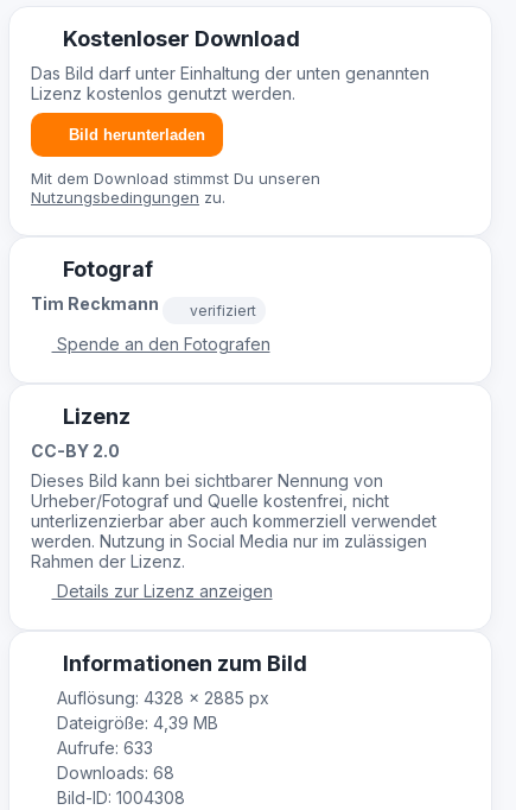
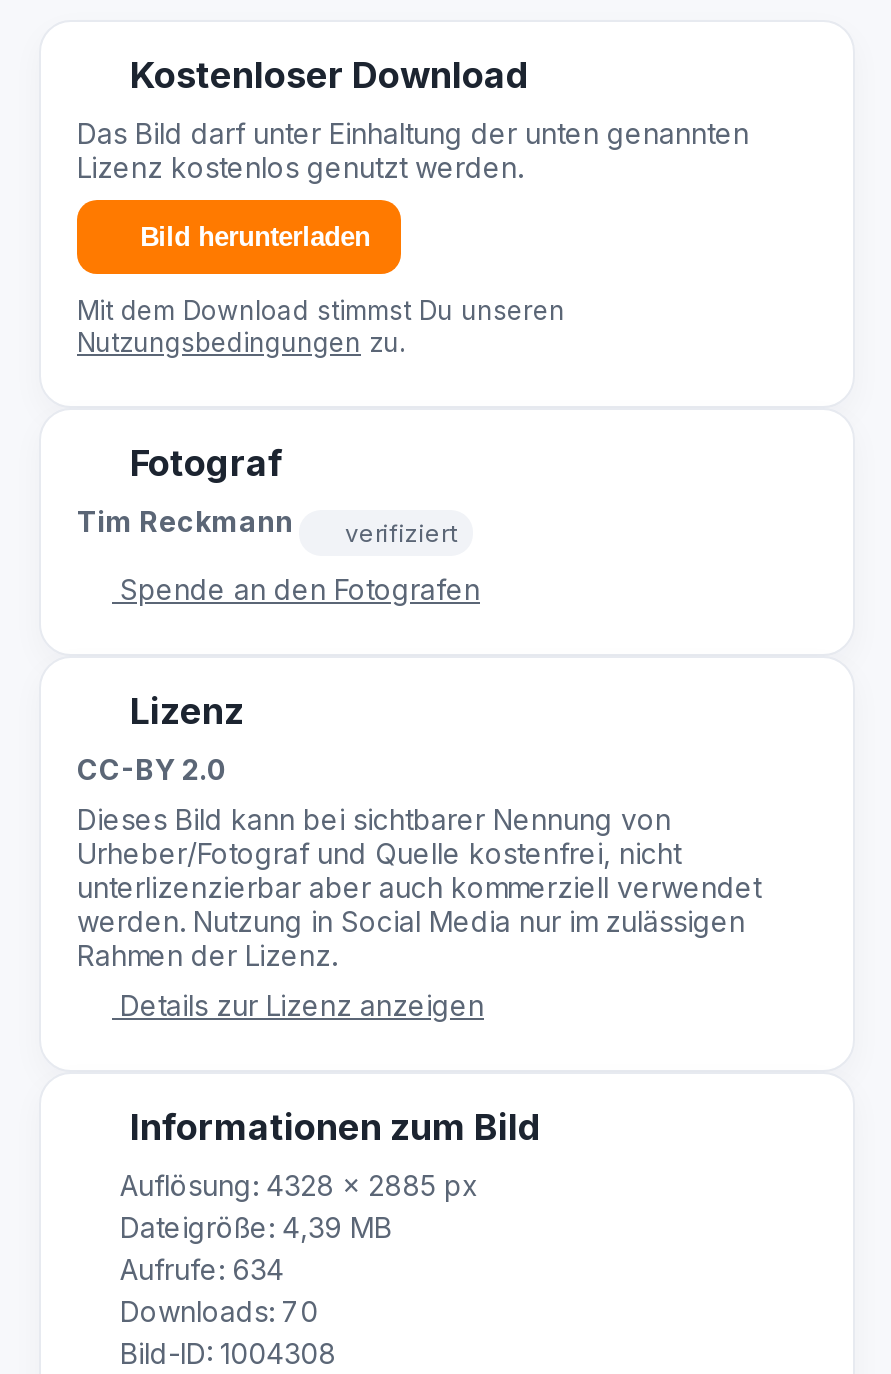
- Aufrufe: 633
+ Aufrufe: 634

- Downloads: 68
+ Downloads: 70
